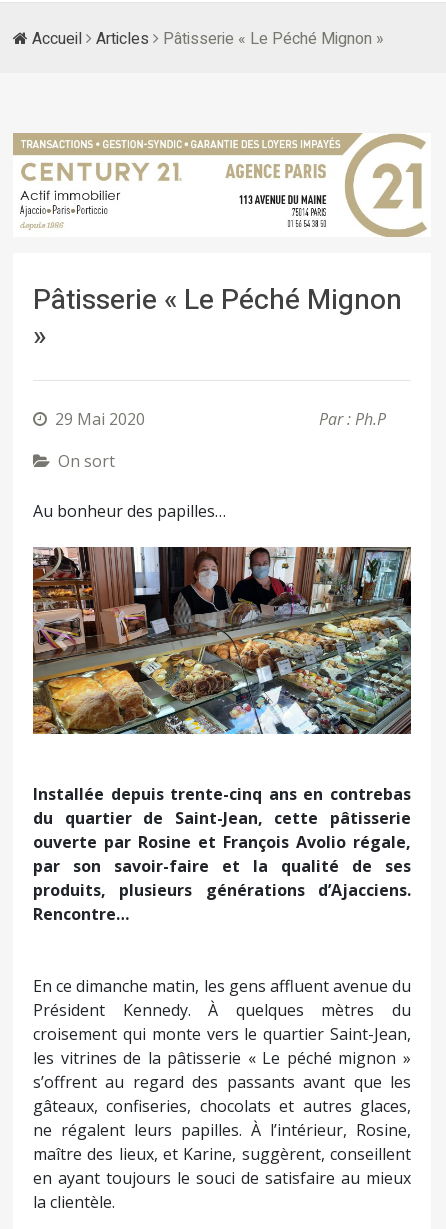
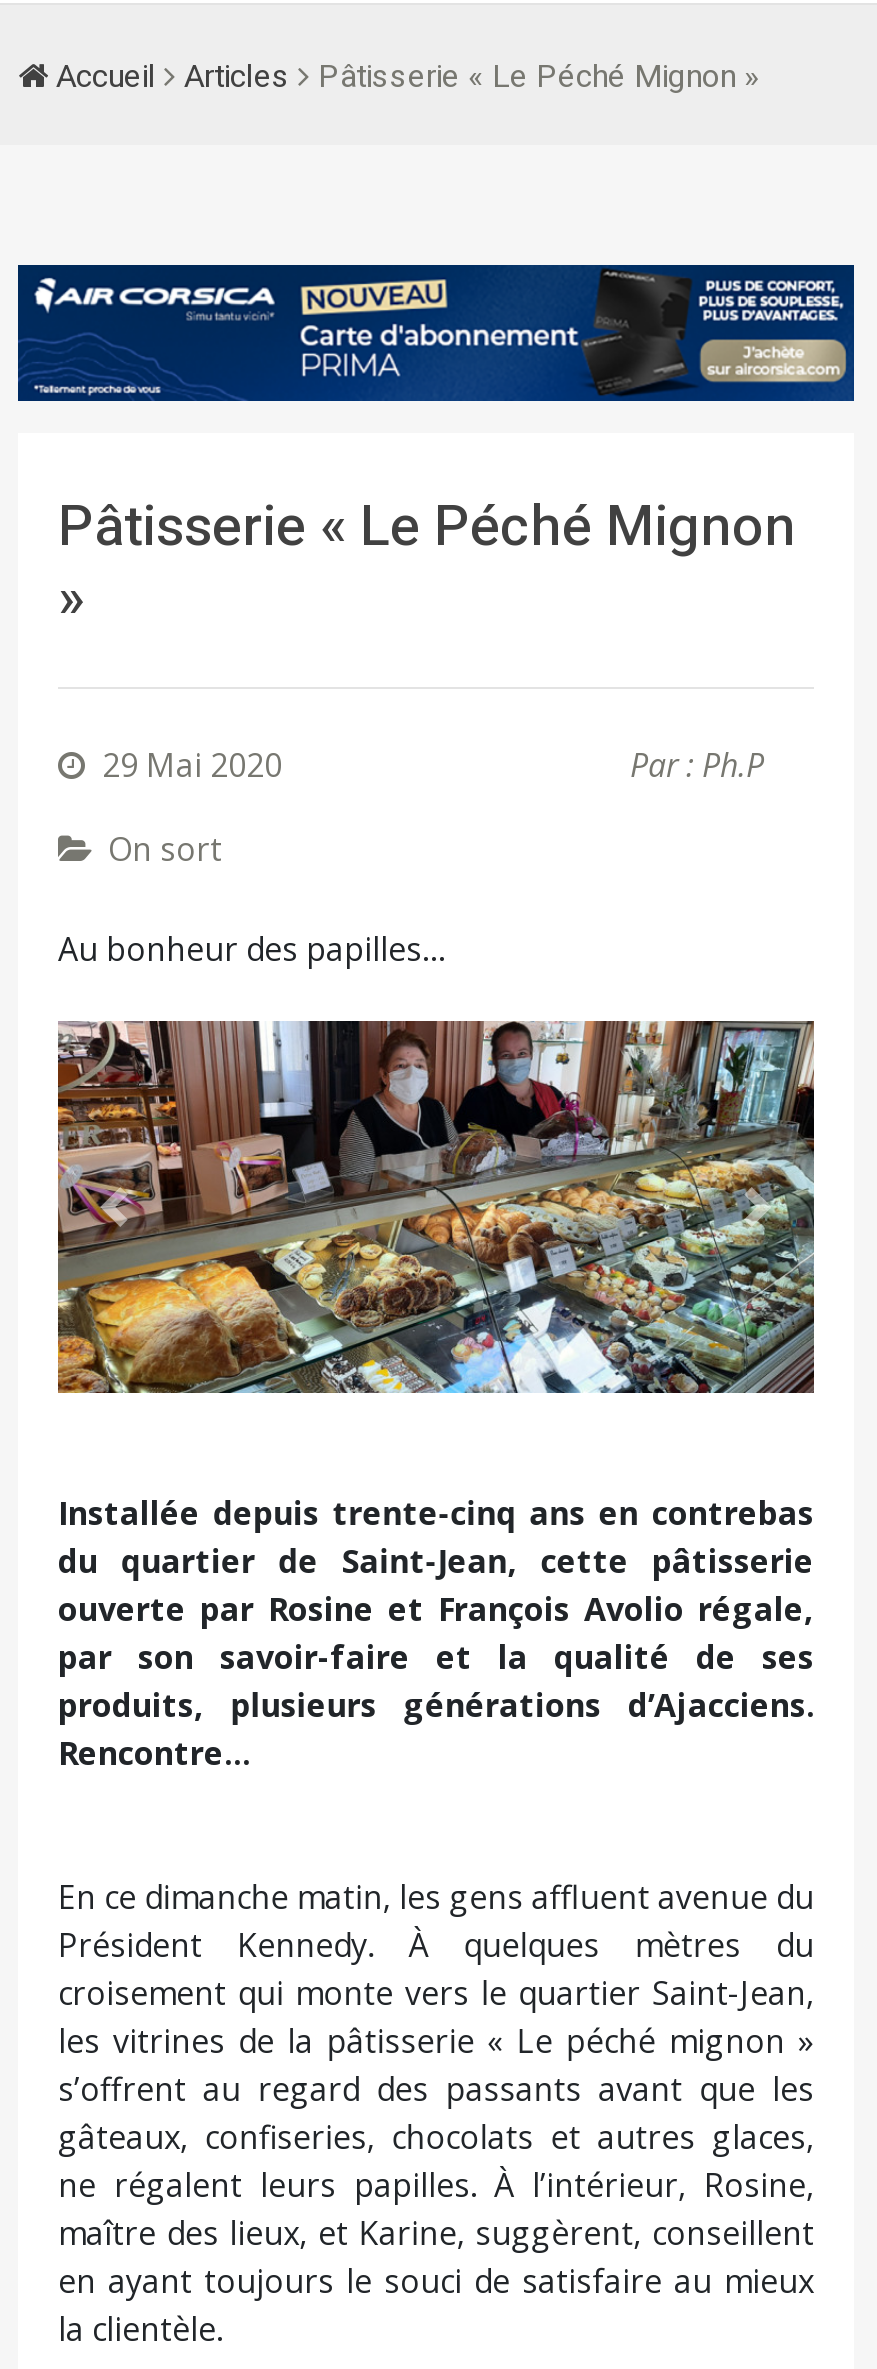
- [image]
+ [image]
